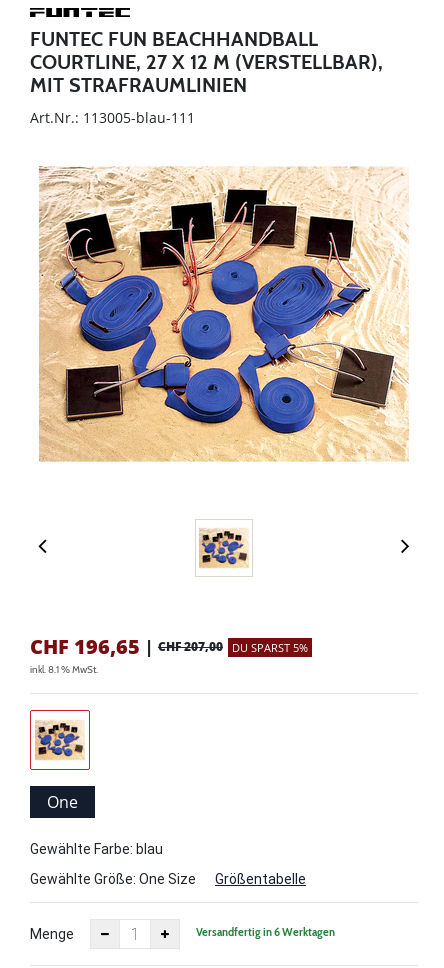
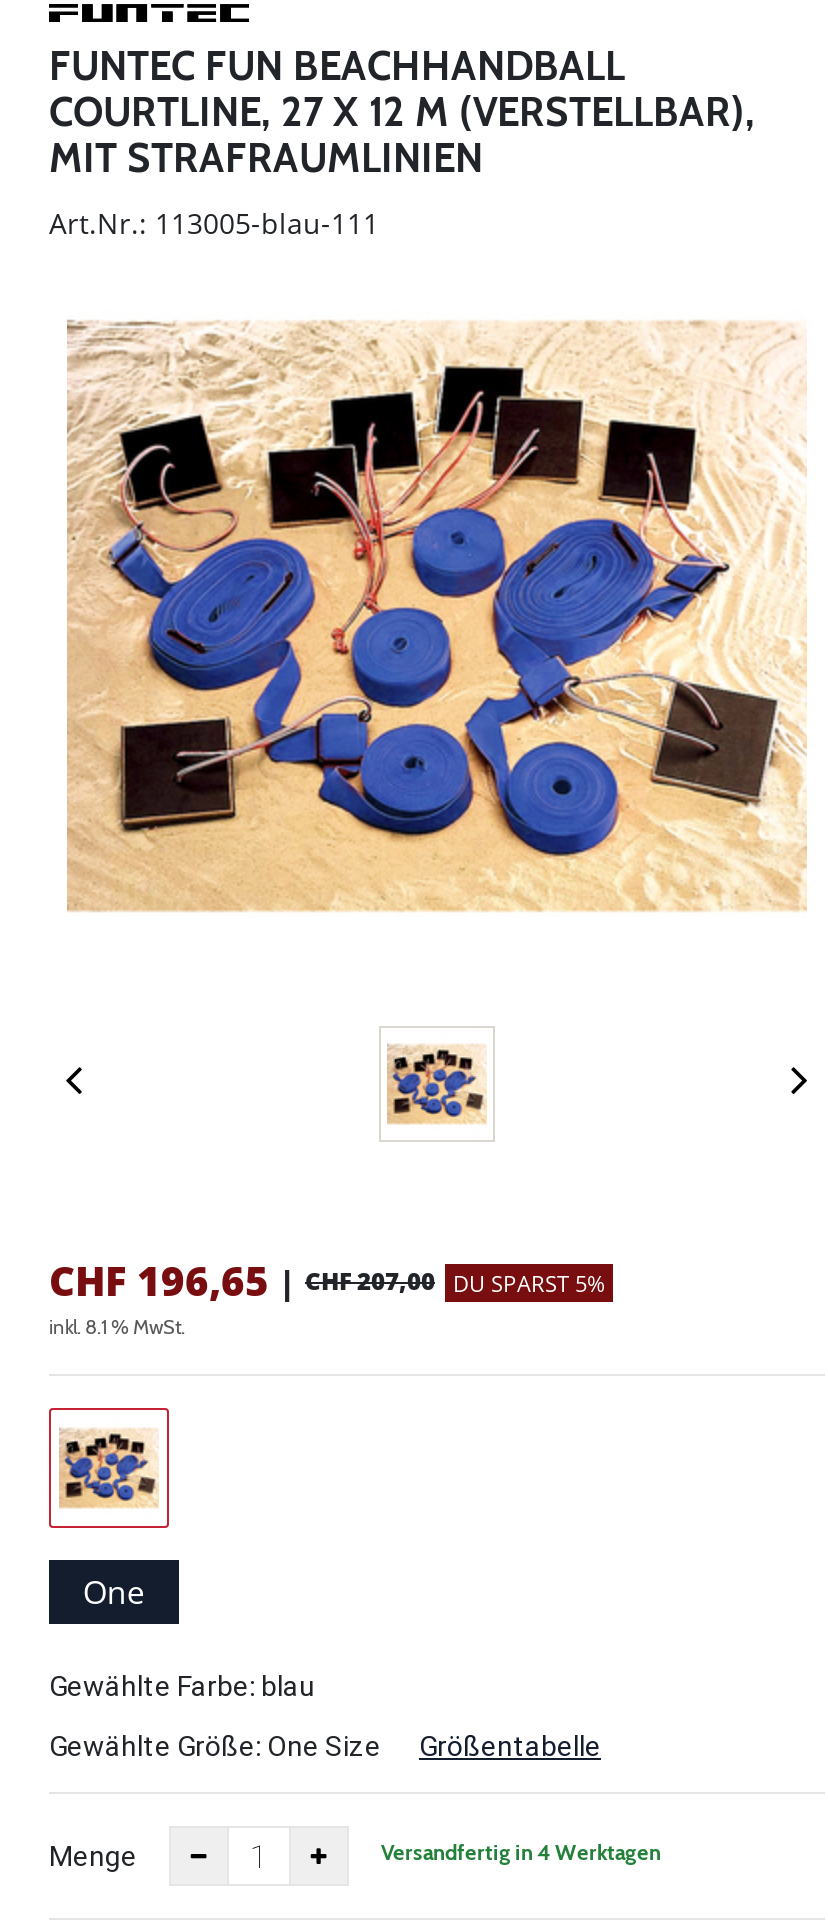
- Versandfertig in 6 Werktagen
+ Versandfertig in 4 Werktagen
